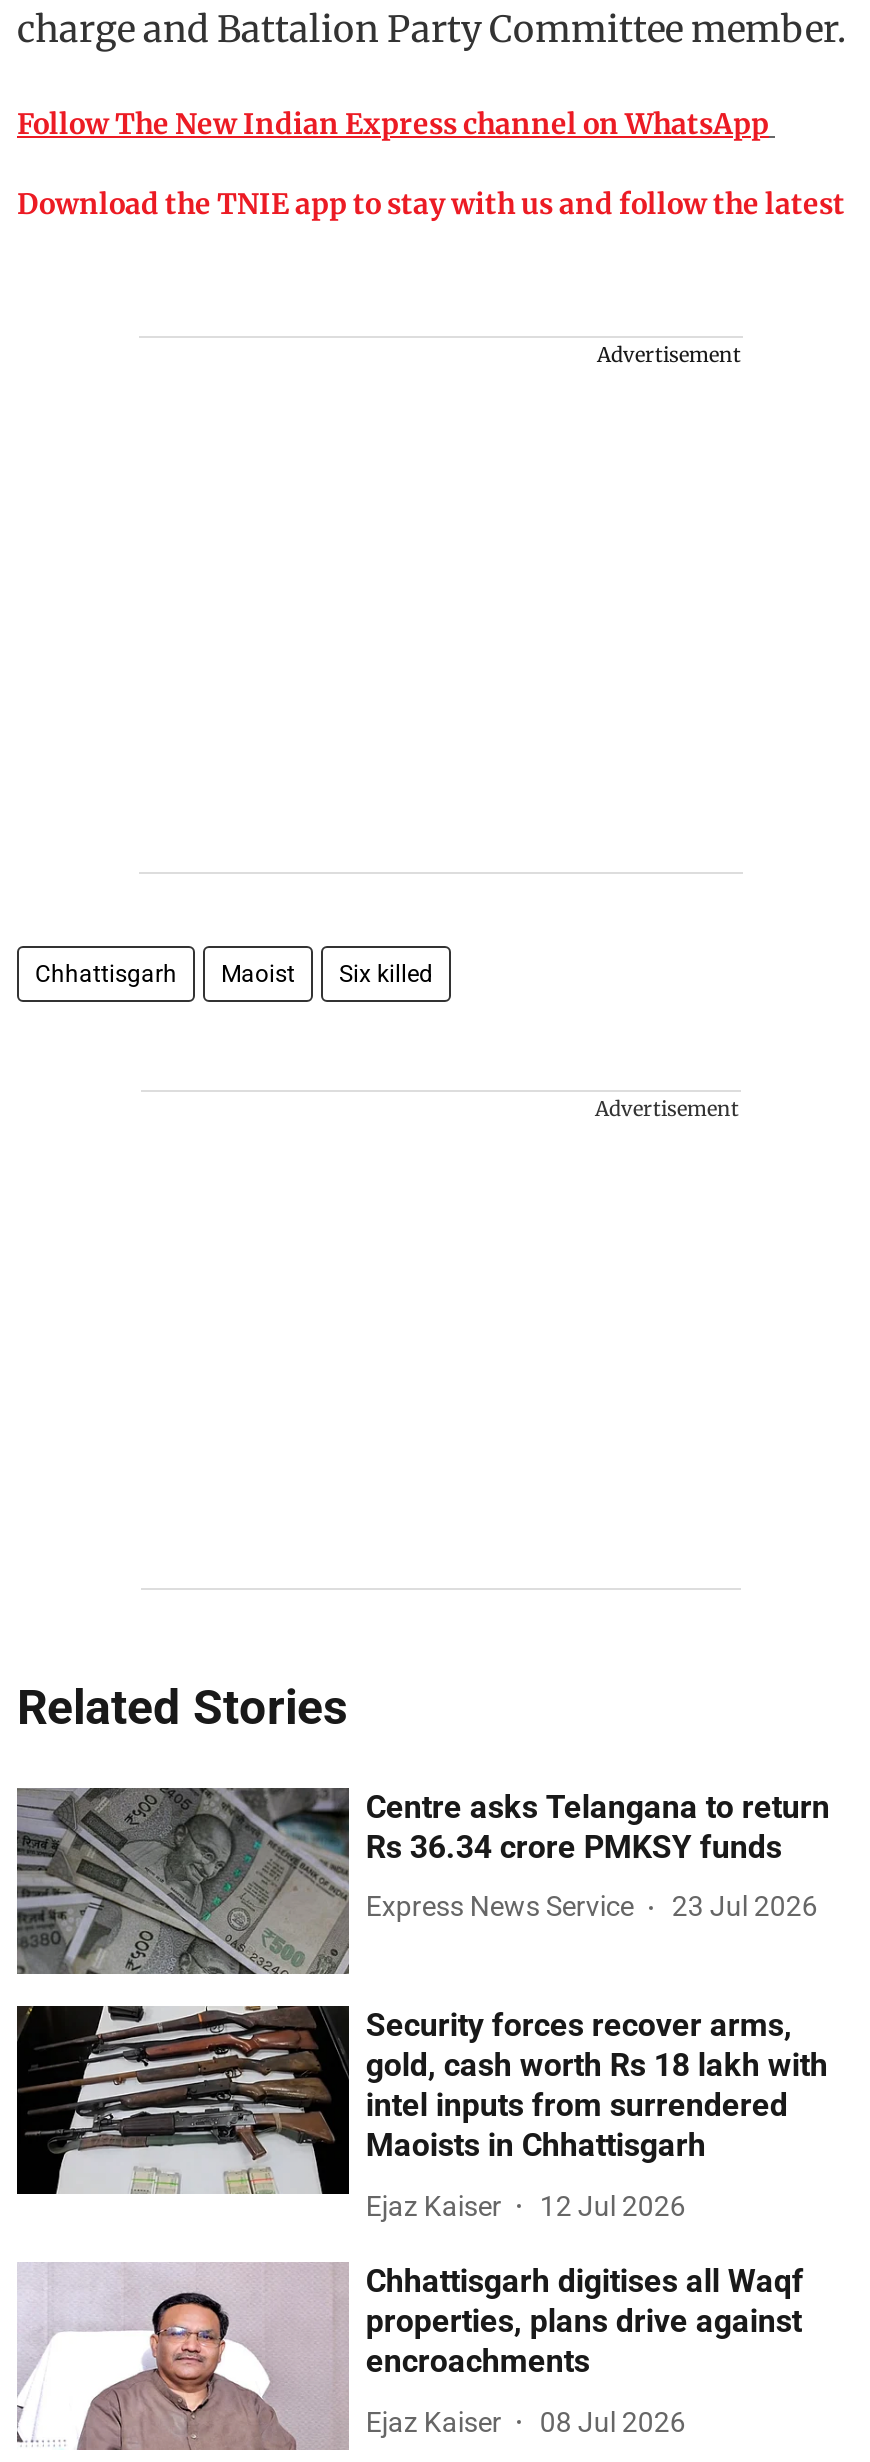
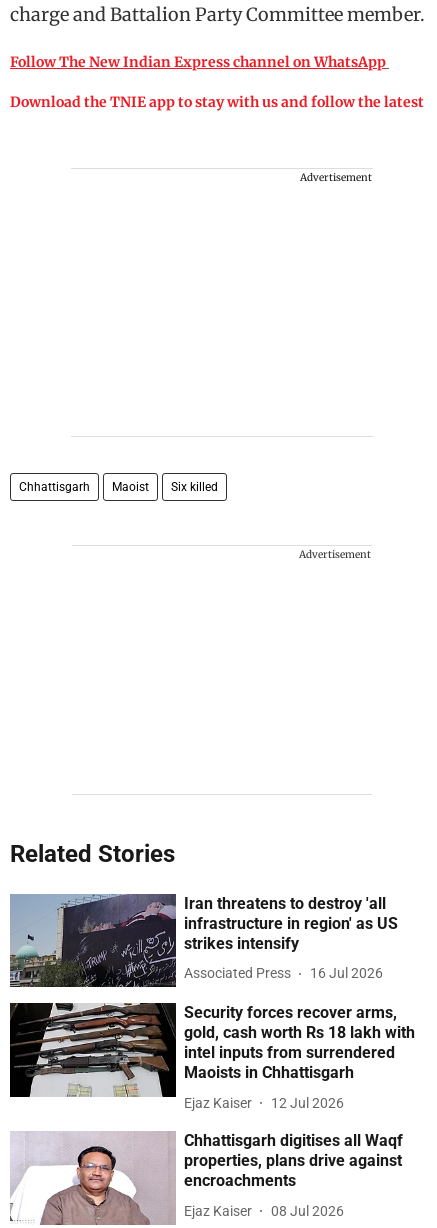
- [image]
- Centre asks Telangana to return
- Rs 36.34 crore PMKSY funds
+ [image]
+ Iran threatens to destroy 'all
+ infrastructure in region' as US
+ strikes intensify

- Express News Service
- 23 Jul 2026
+ Associated Press
+ 16 Jul 2026
